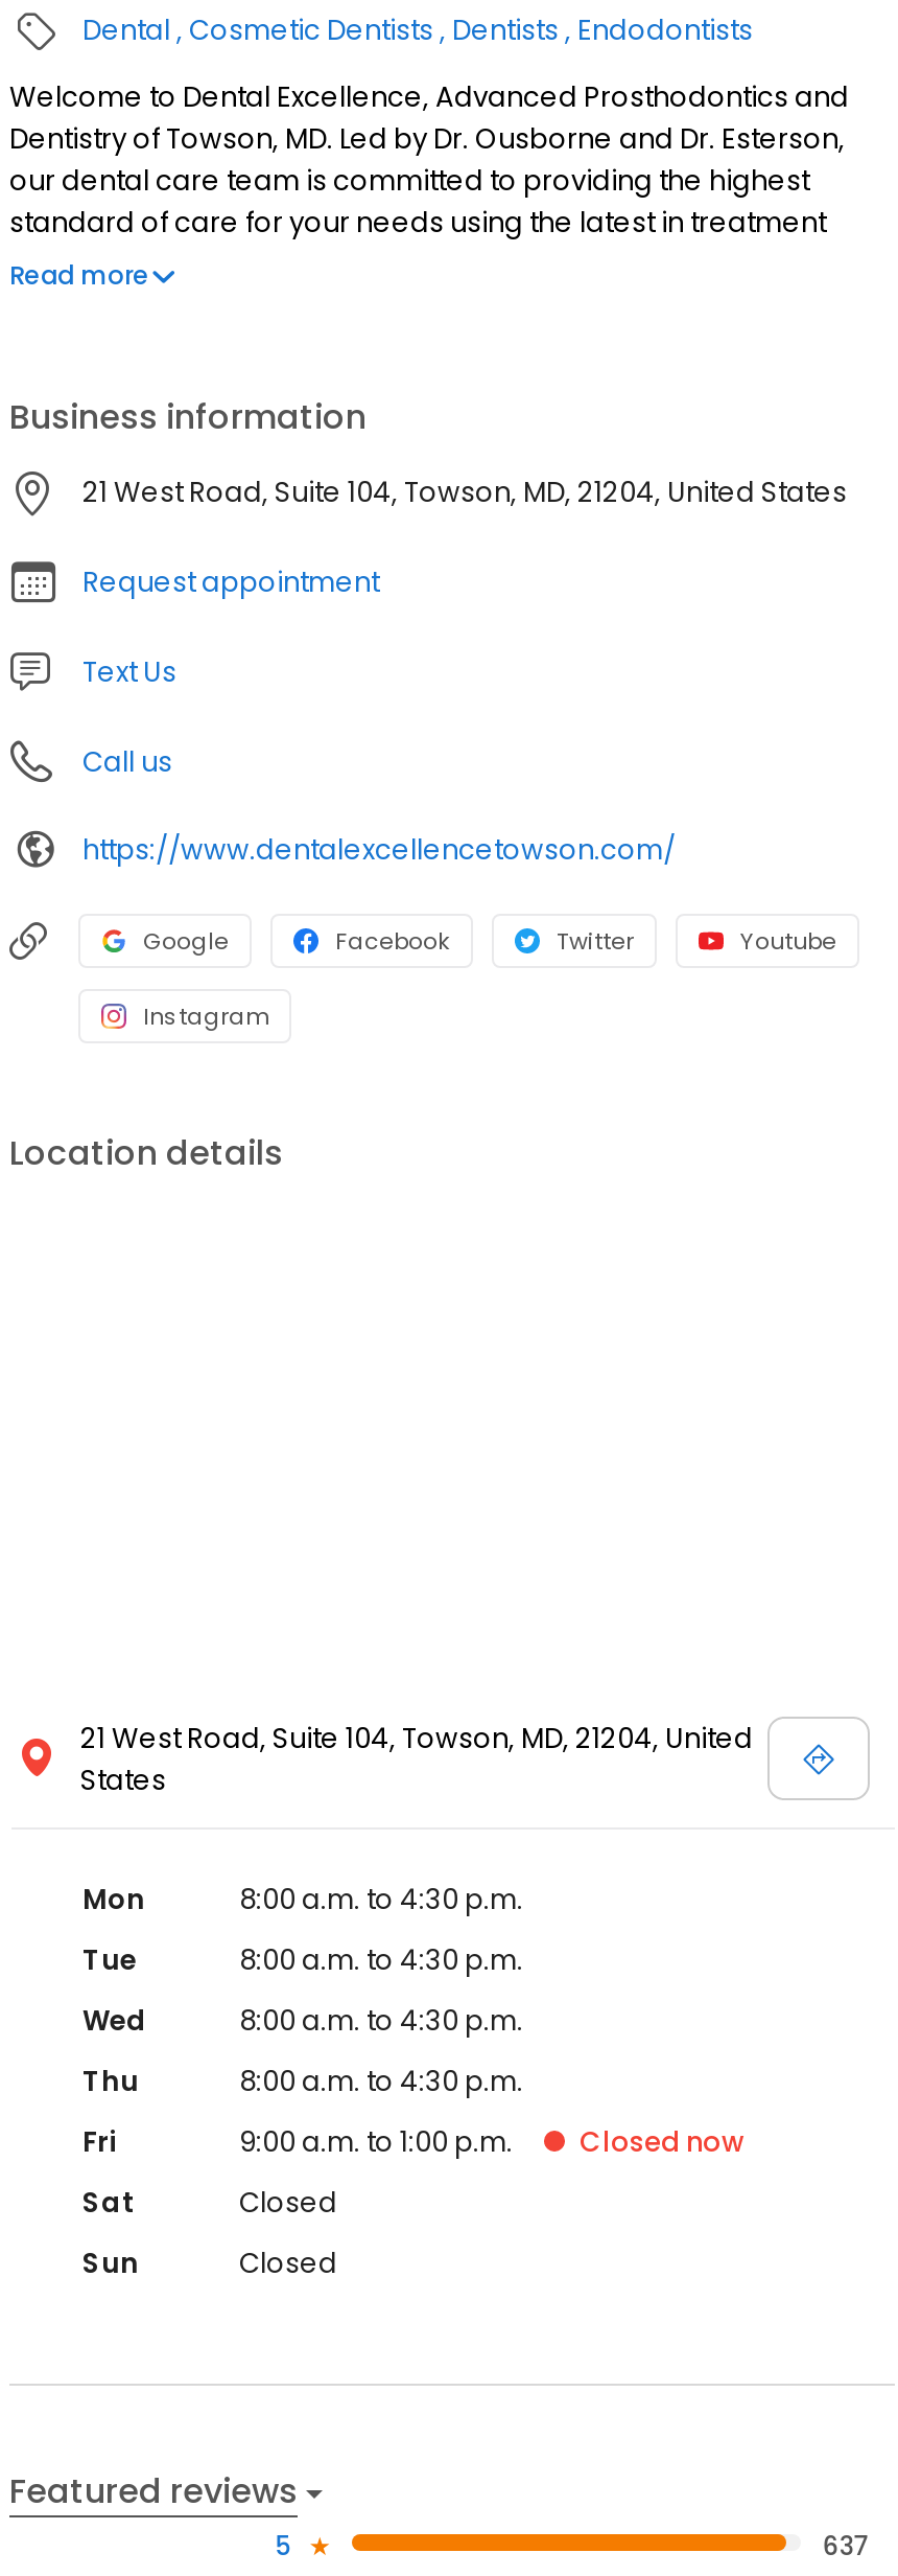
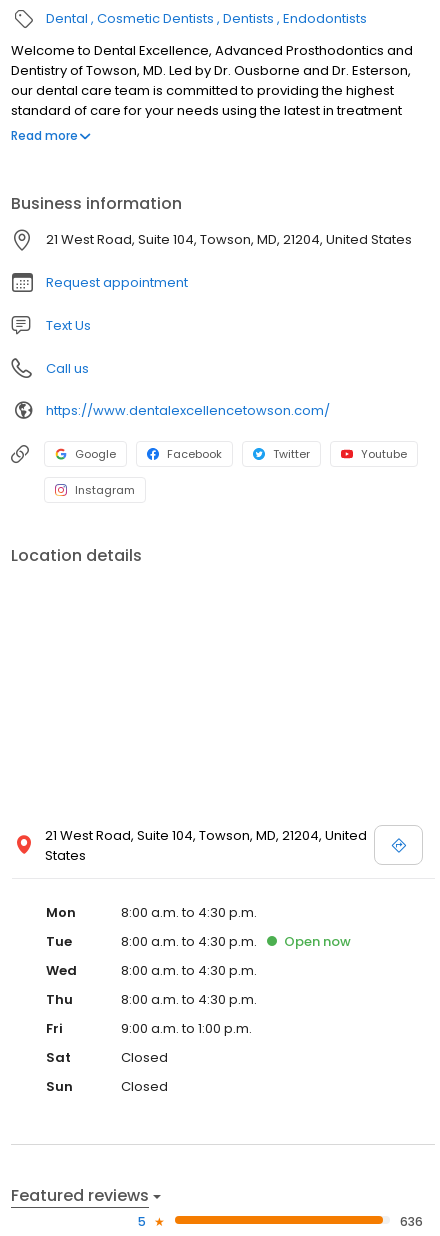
+ Open now

- Closed now

- 637
+ 636
